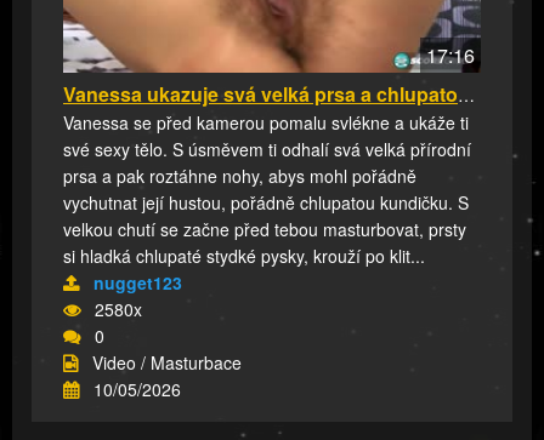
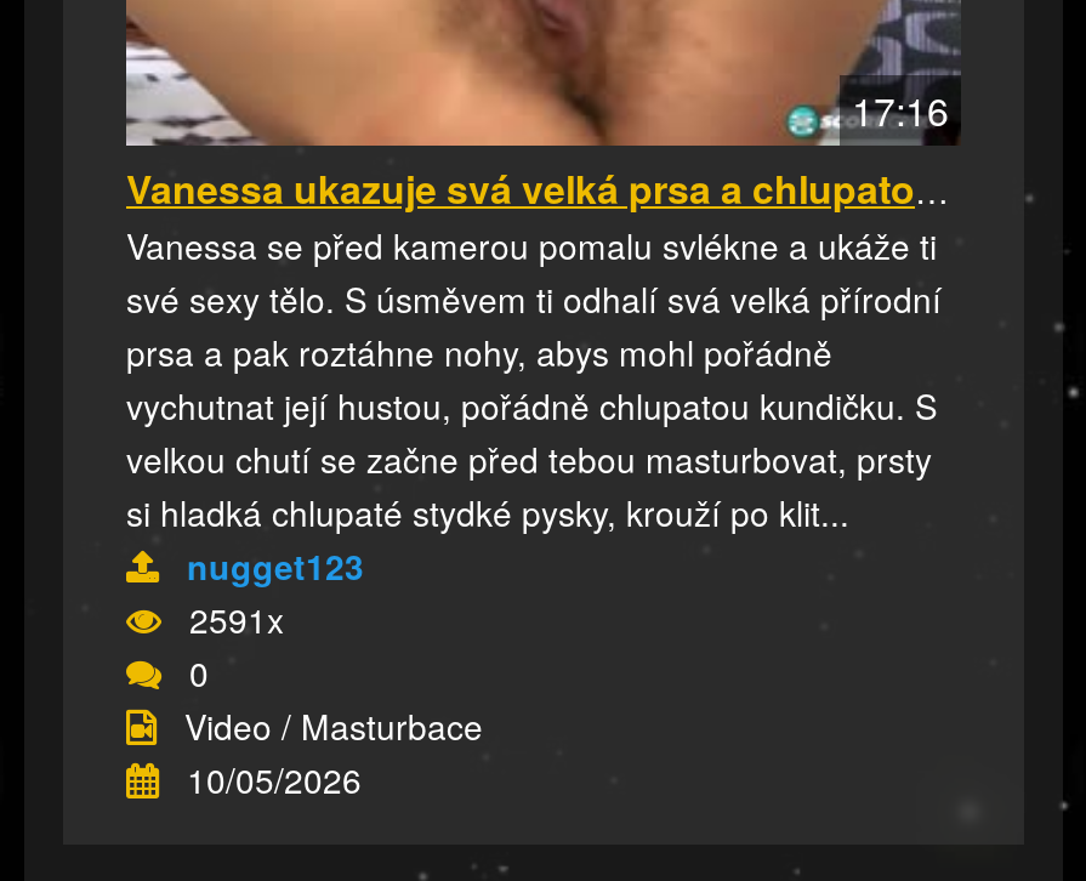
- 2580x
+ 2591x
